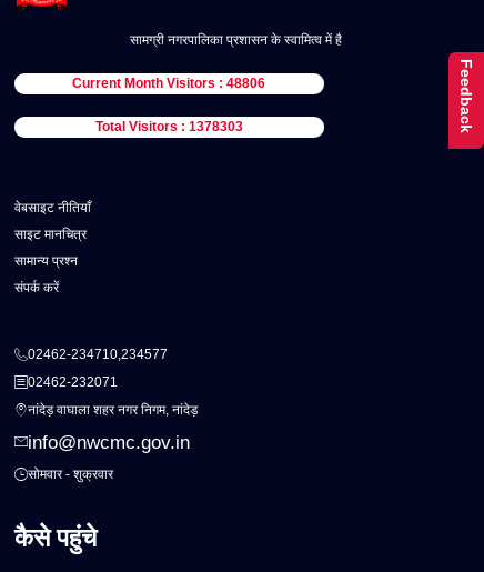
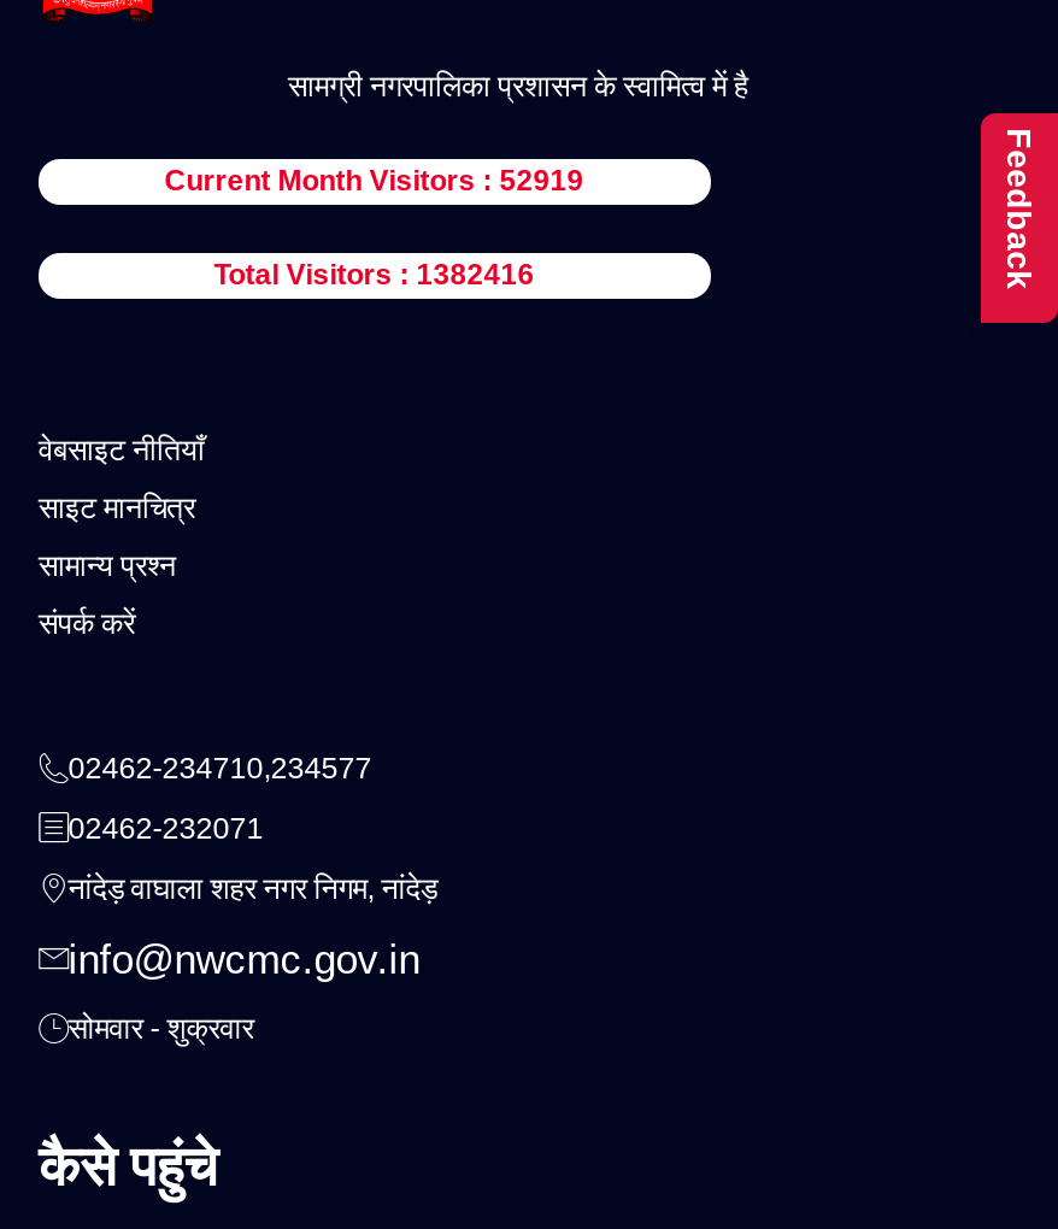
- Current Month Visitors : 48806
+ Current Month Visitors : 52919

- Total Visitors : 1378303
+ Total Visitors : 1382416
